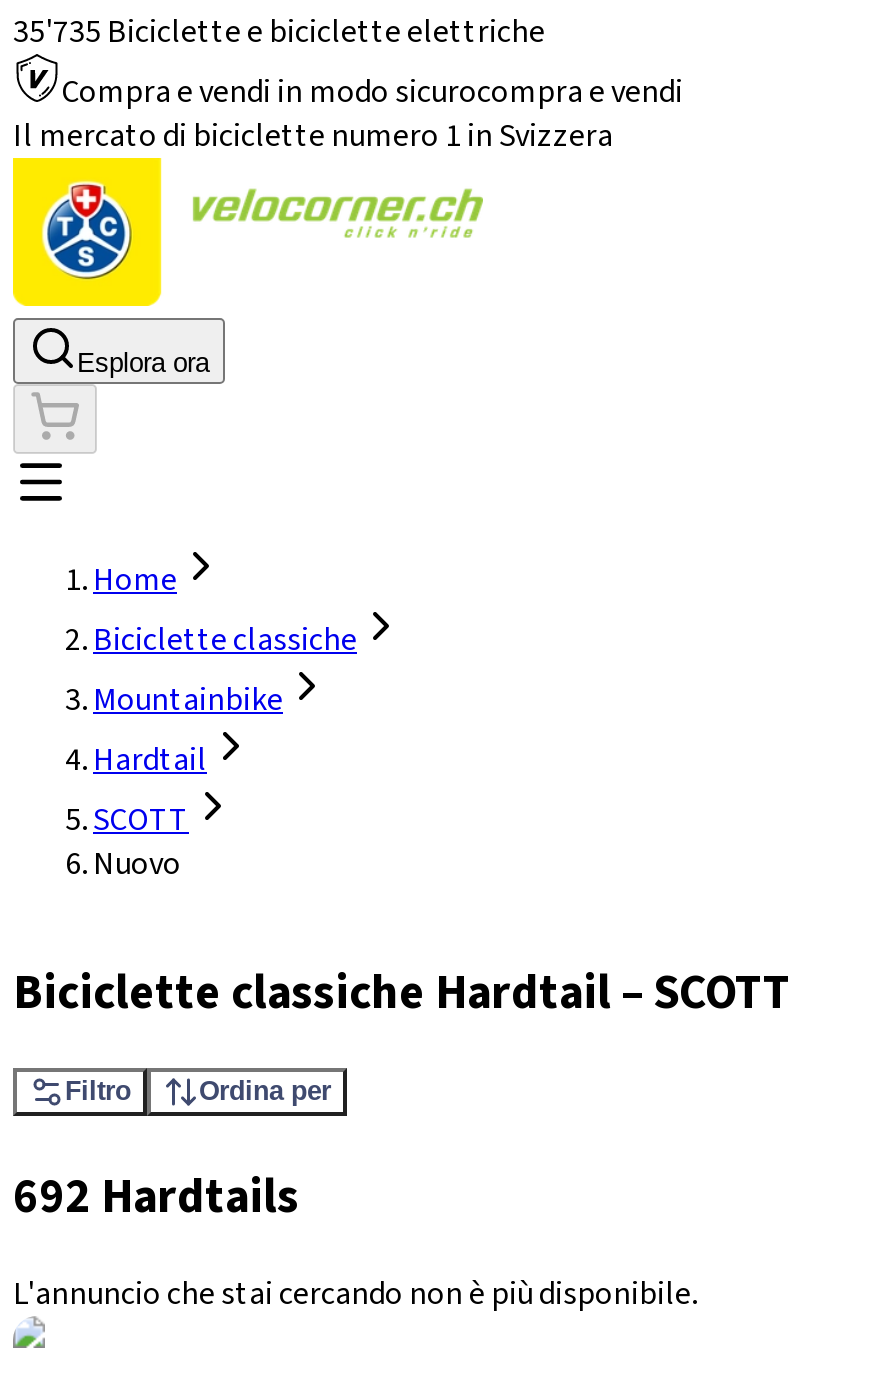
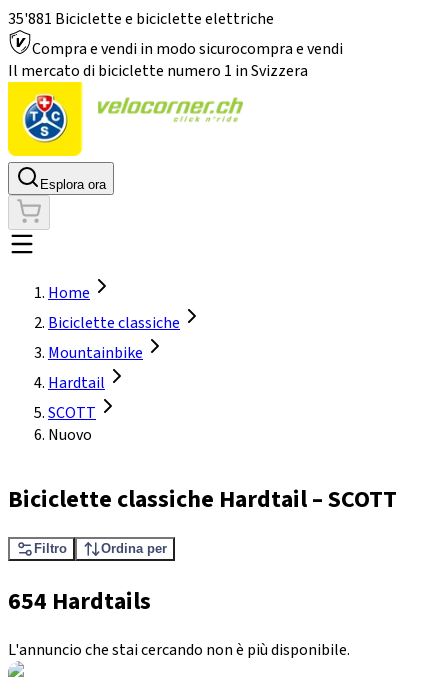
- 35'735 Biciclette e biciclette elettriche
+ 35'881 Biciclette e biciclette elettriche

- 692 Hardtails
+ 654 Hardtails
